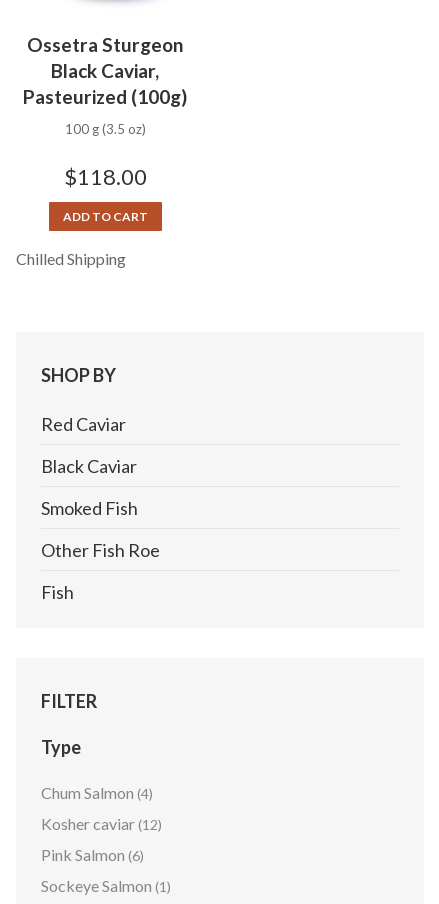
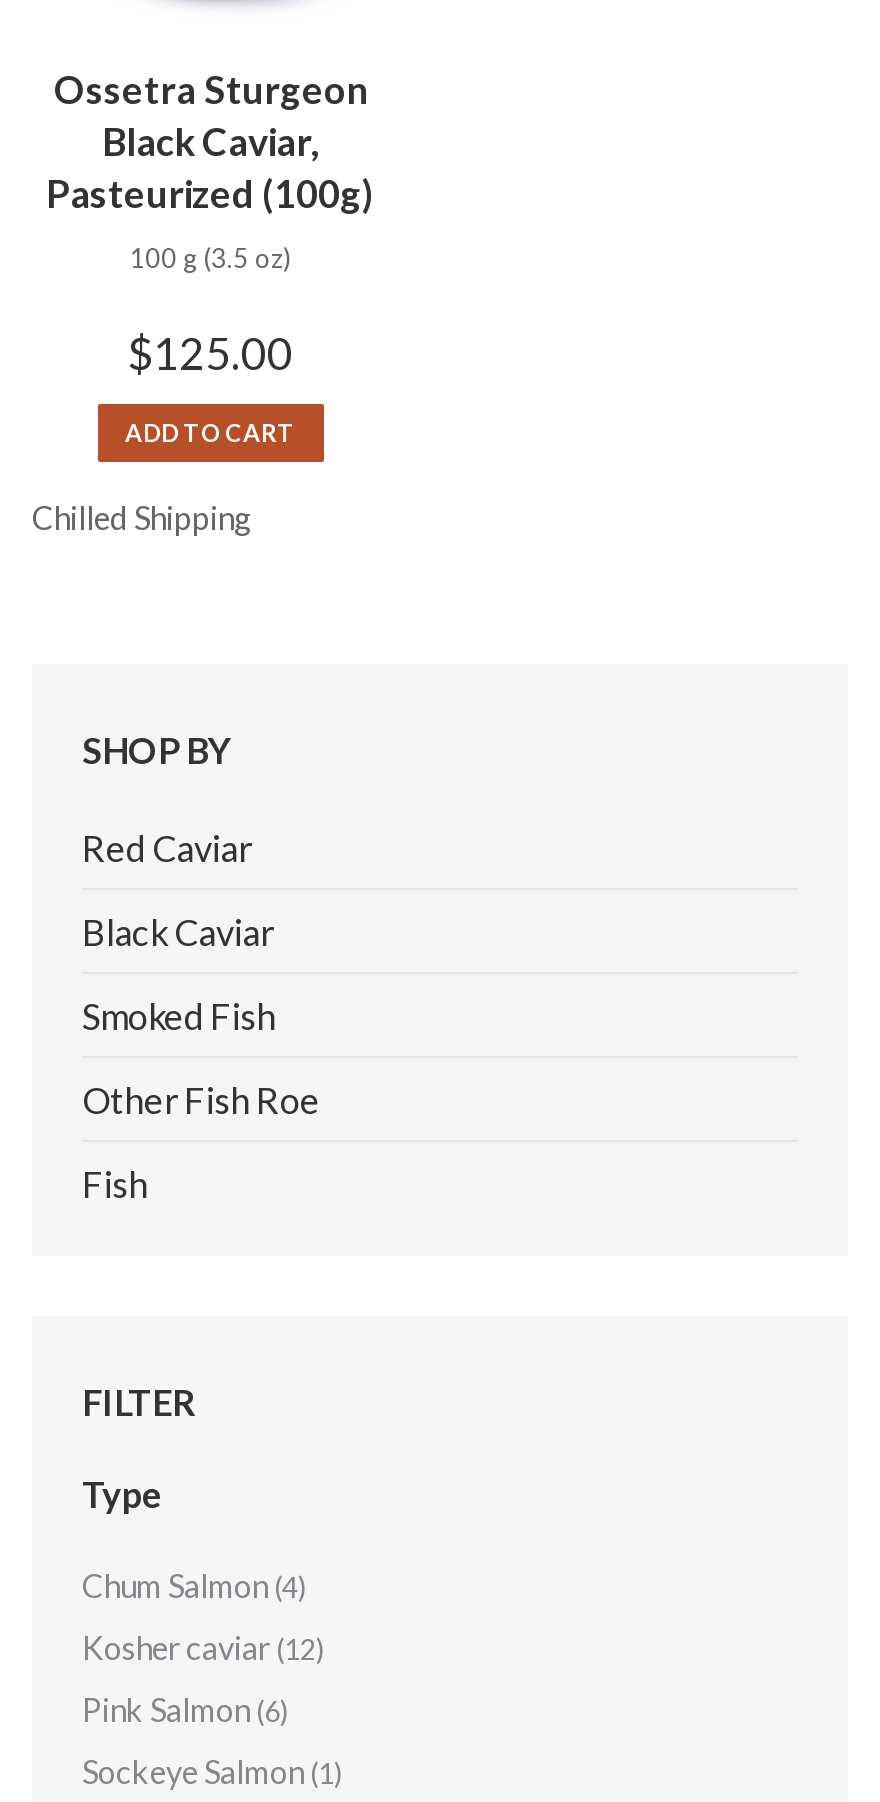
- $118.00
+ $125.00
